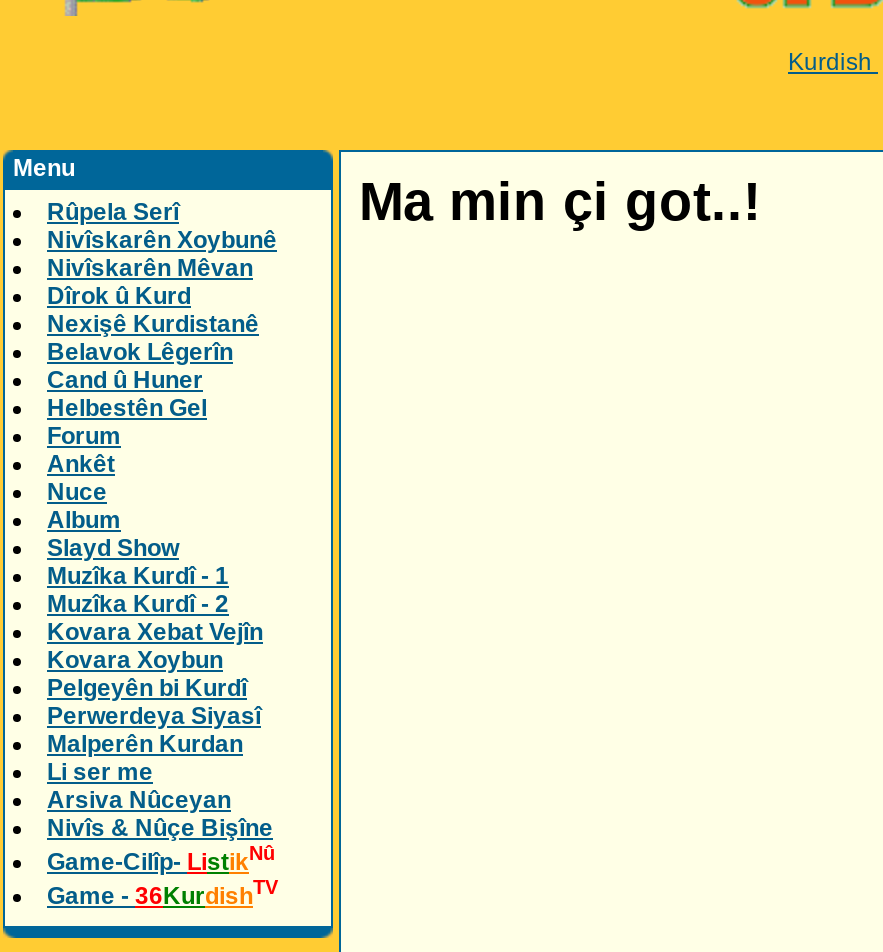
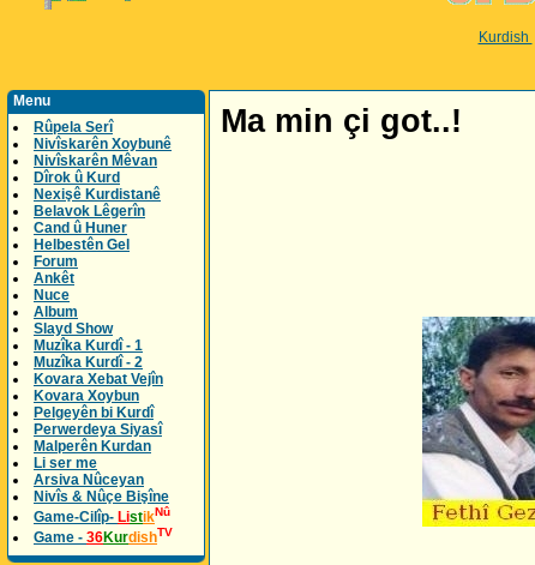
+ [image]
